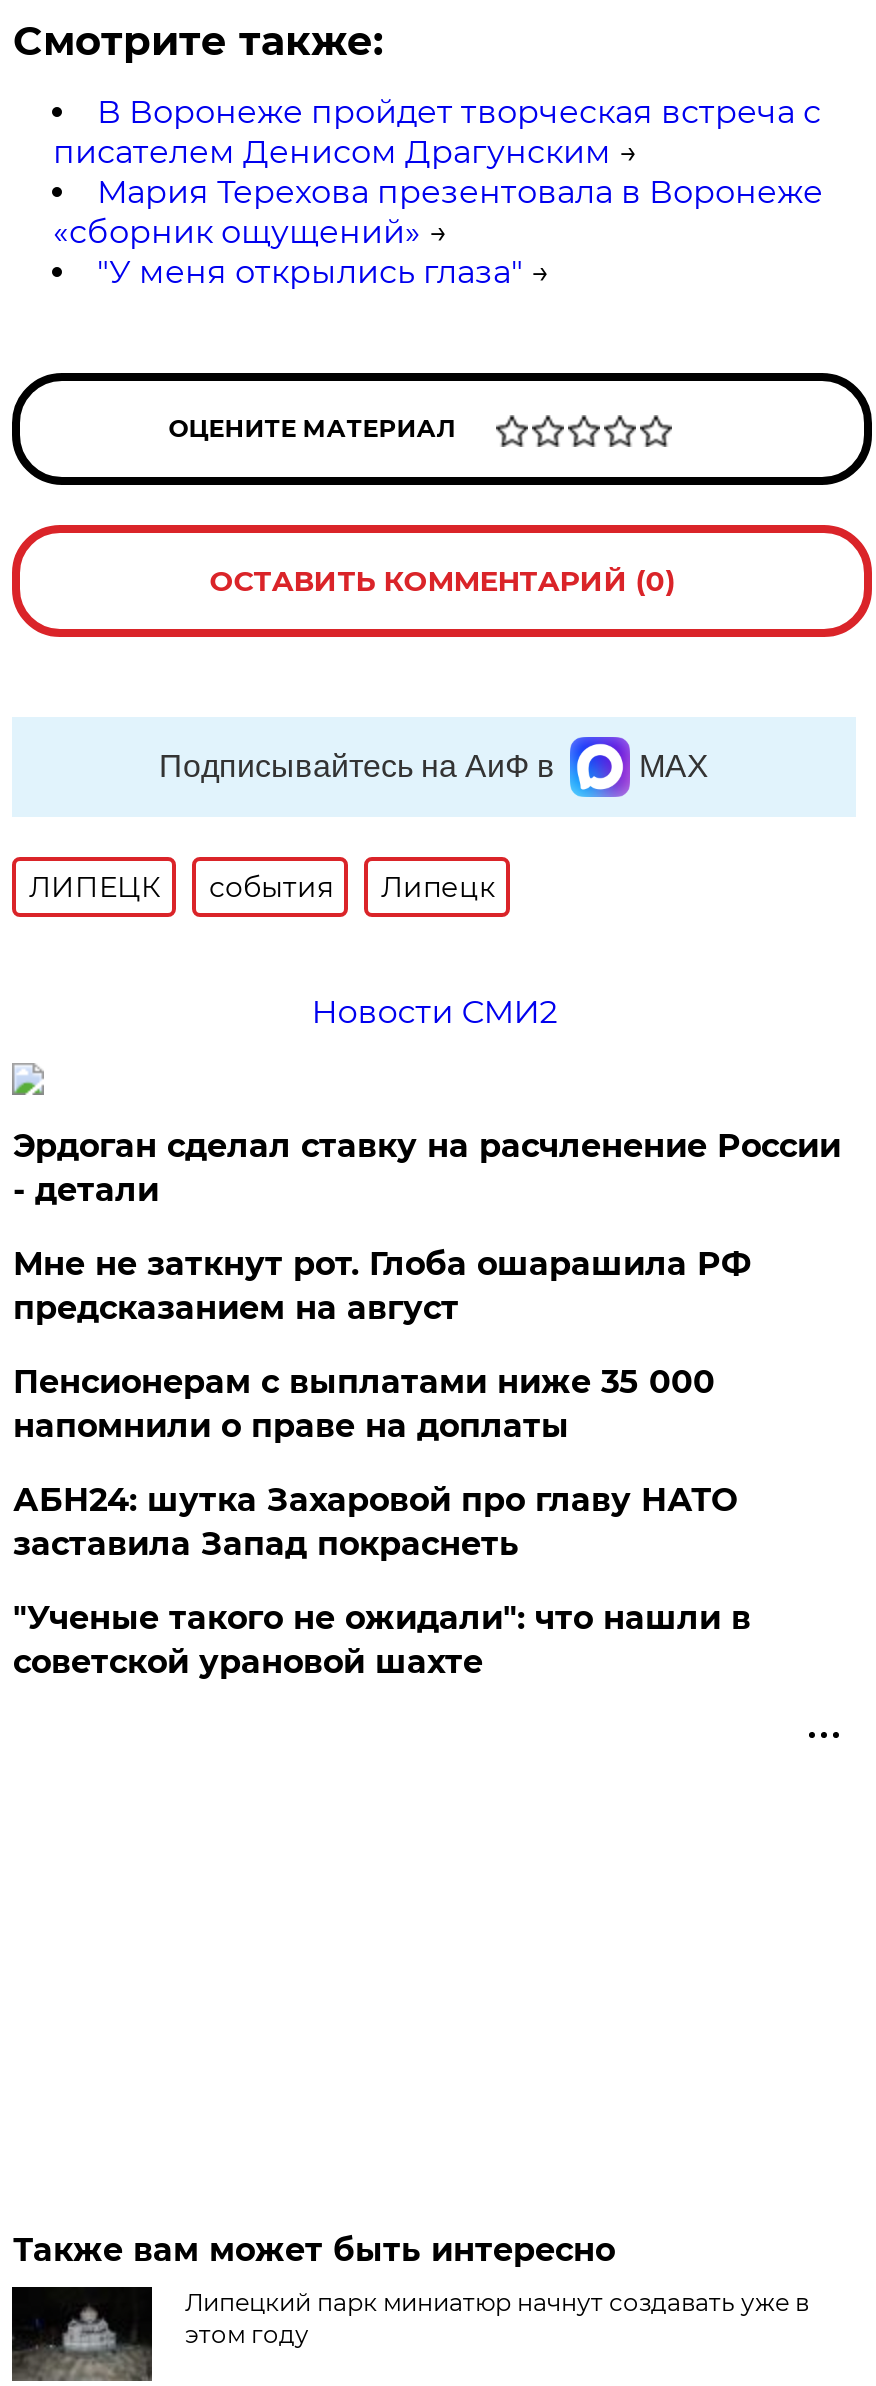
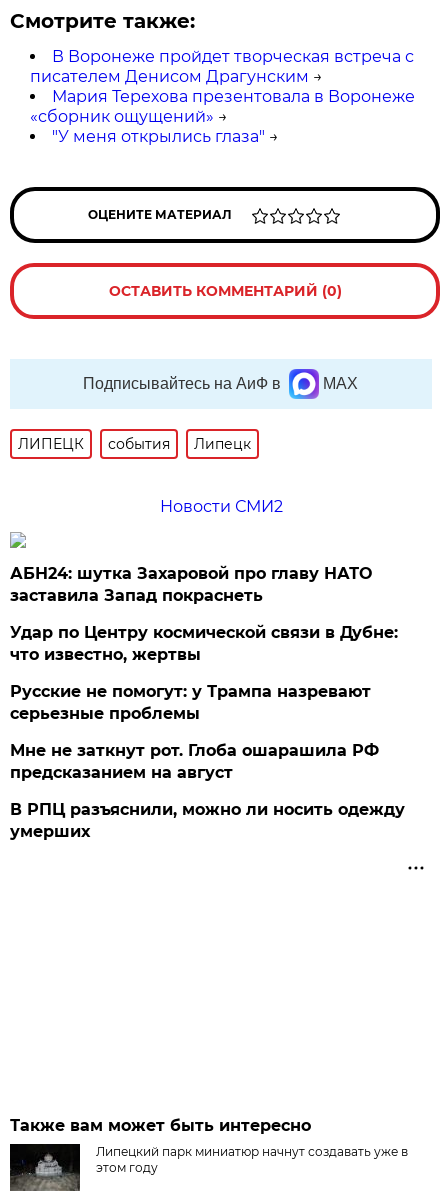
- Эрдоган сделал ставку на расчленение России
- - детали
- Пенсионерам с выплатами ниже 35 000
- напомнили о праве на доплаты

moved down: Мне не заткнут рот. Глоба ошарашила РФ | предсказанием на август

moved up: АБН24: шутка Захаровой про главу НАТО | заставила Запад покраснеть

- "Ученые такого не ожидали": что нашли в
- советской урановой шахте
+ Удар по Центру космической связи в Дубне:
+ что известно, жертвы
+ Русские не помогут: у Трампа назревают
+ серьезные проблемы
+ В РПЦ разъяснили, можно ли носить одежду
+ умерших
